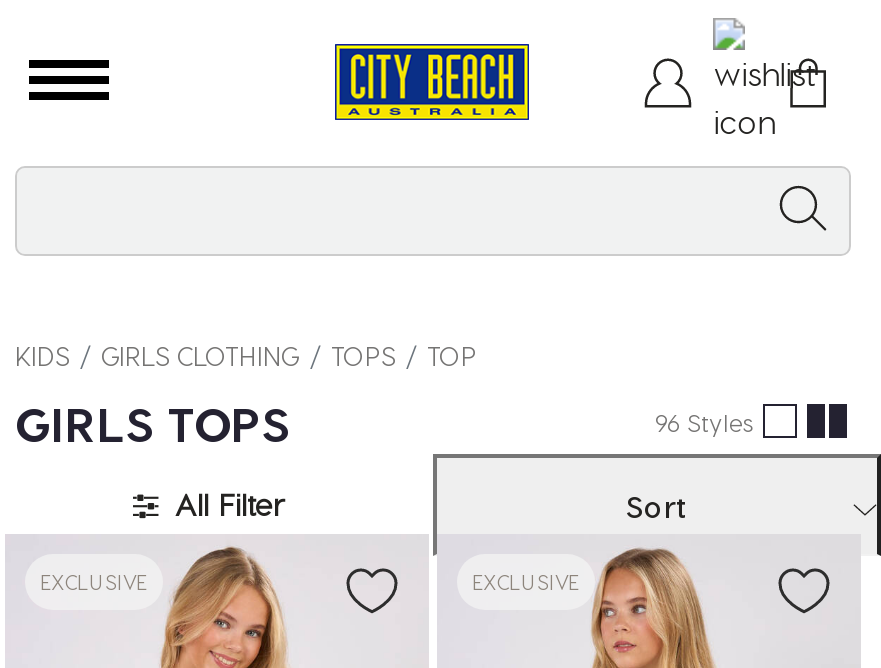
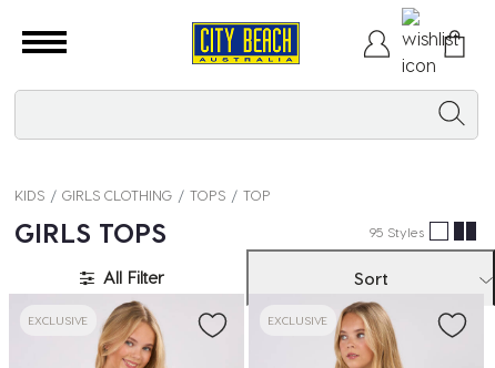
- 96 Styles
+ 95 Styles
